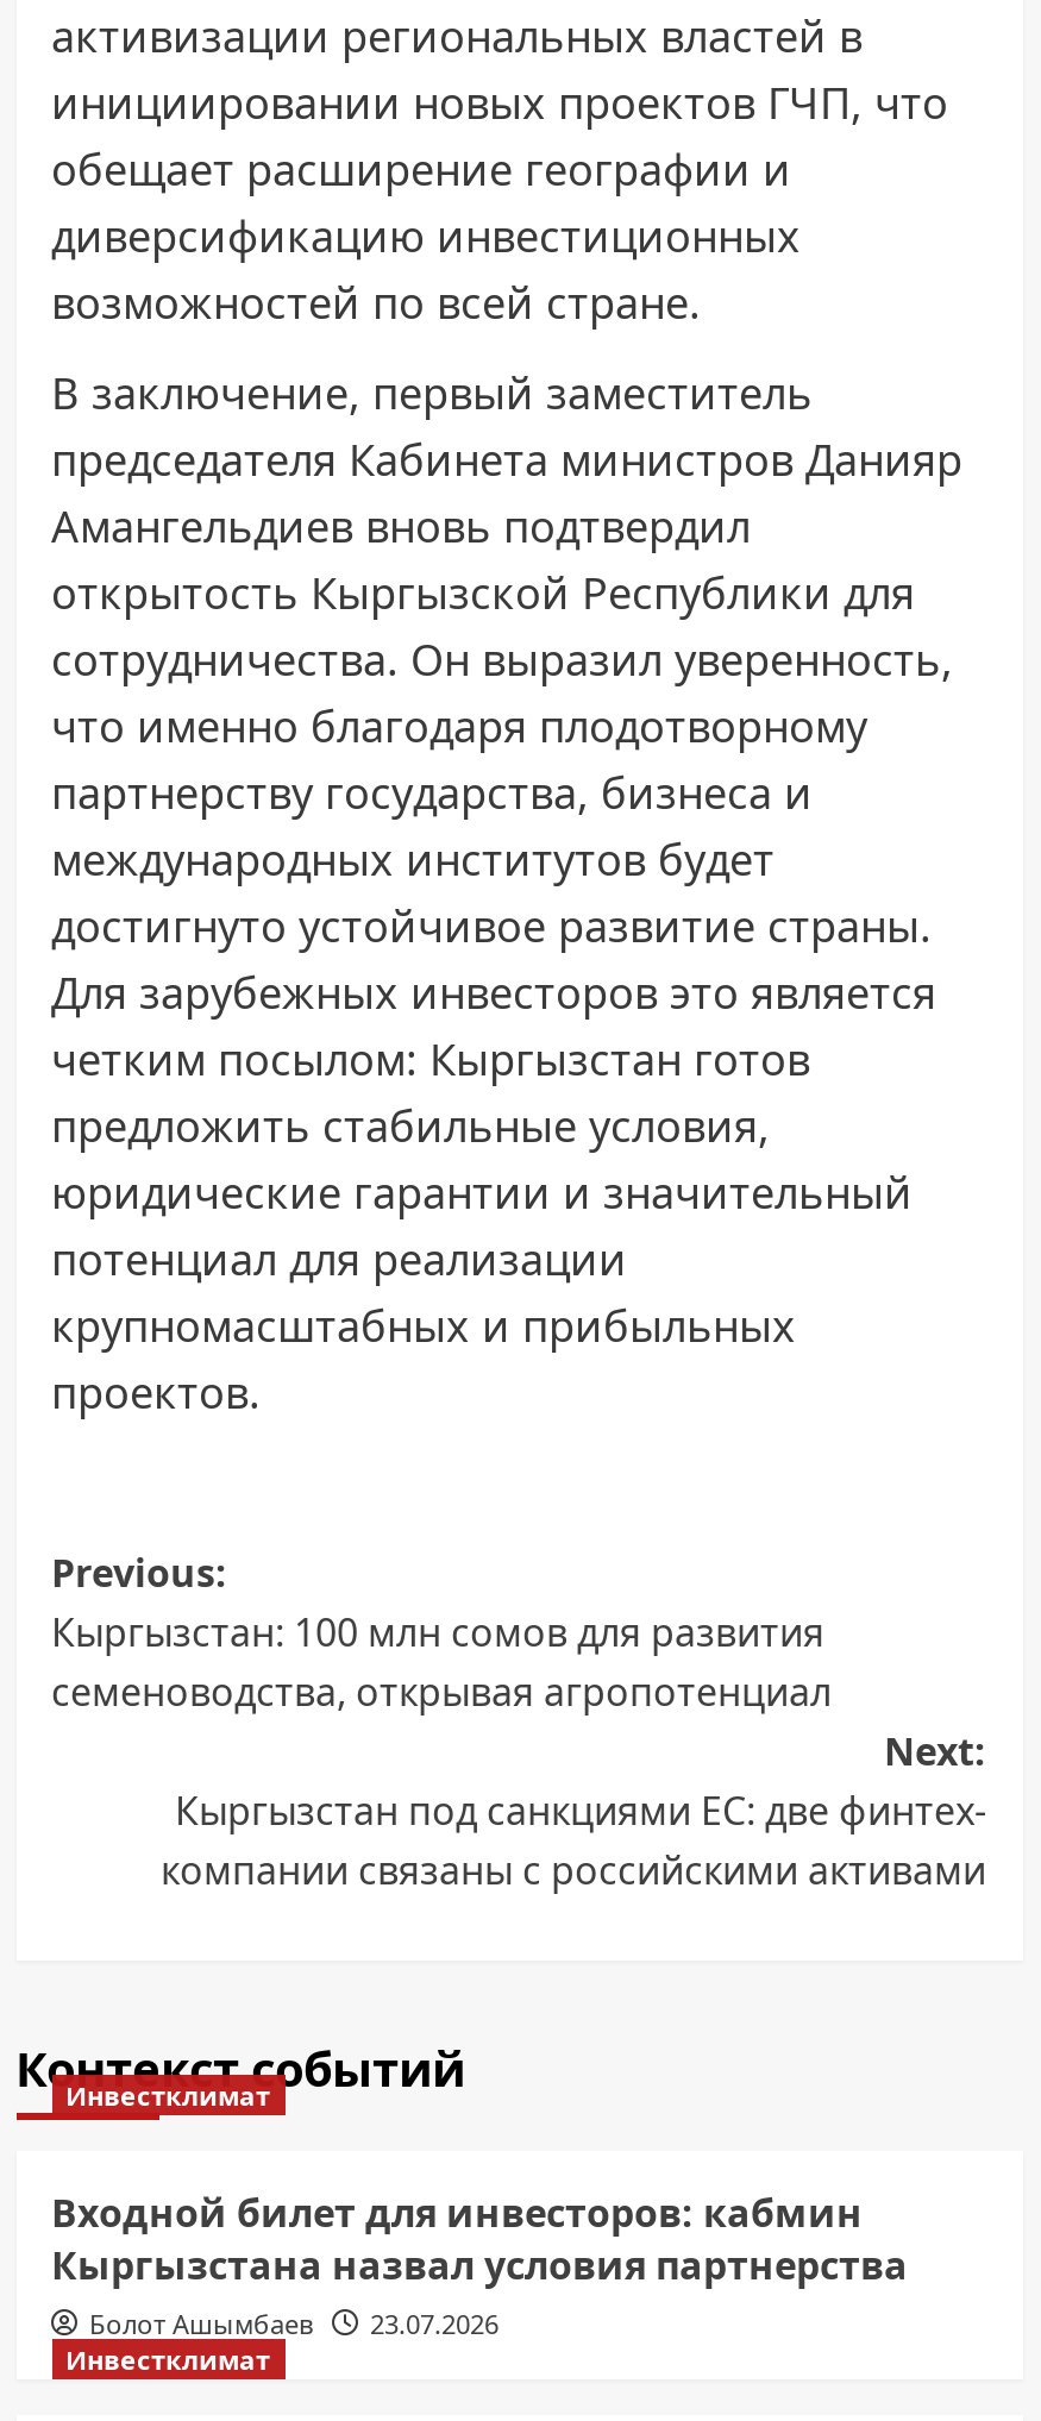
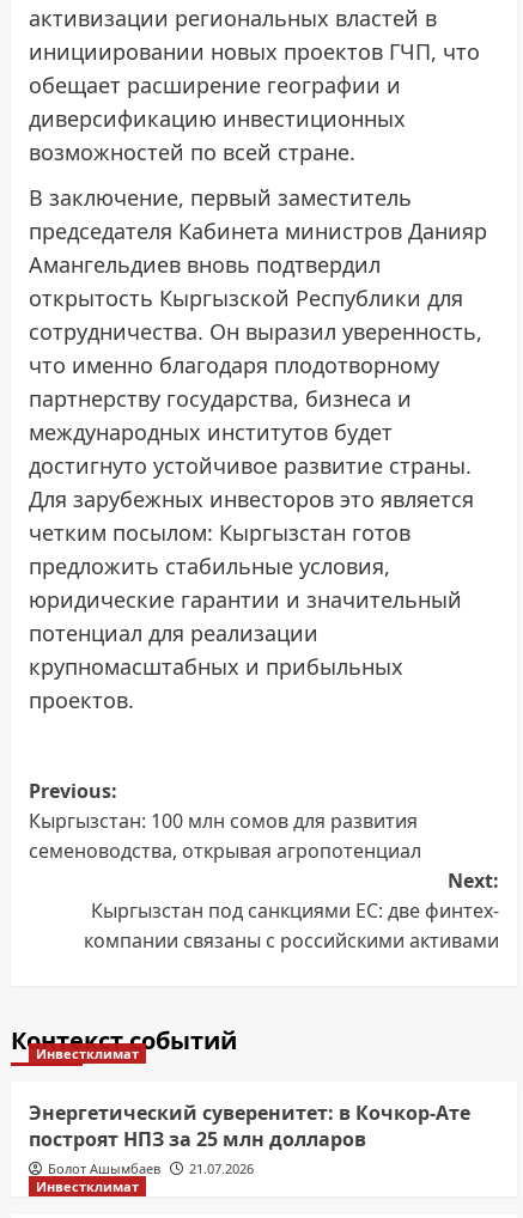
- Входной билет для инвесторов: кабмин
- Кыргызстана назвал условия партнерства
+ Энергетический суверенитет: в Кочкор-Ате
+ построят НПЗ за 25 млн долларов

- Болот Ашымбаев 23.07.2026
+ Болот Ашымбаев 21.07.2026
